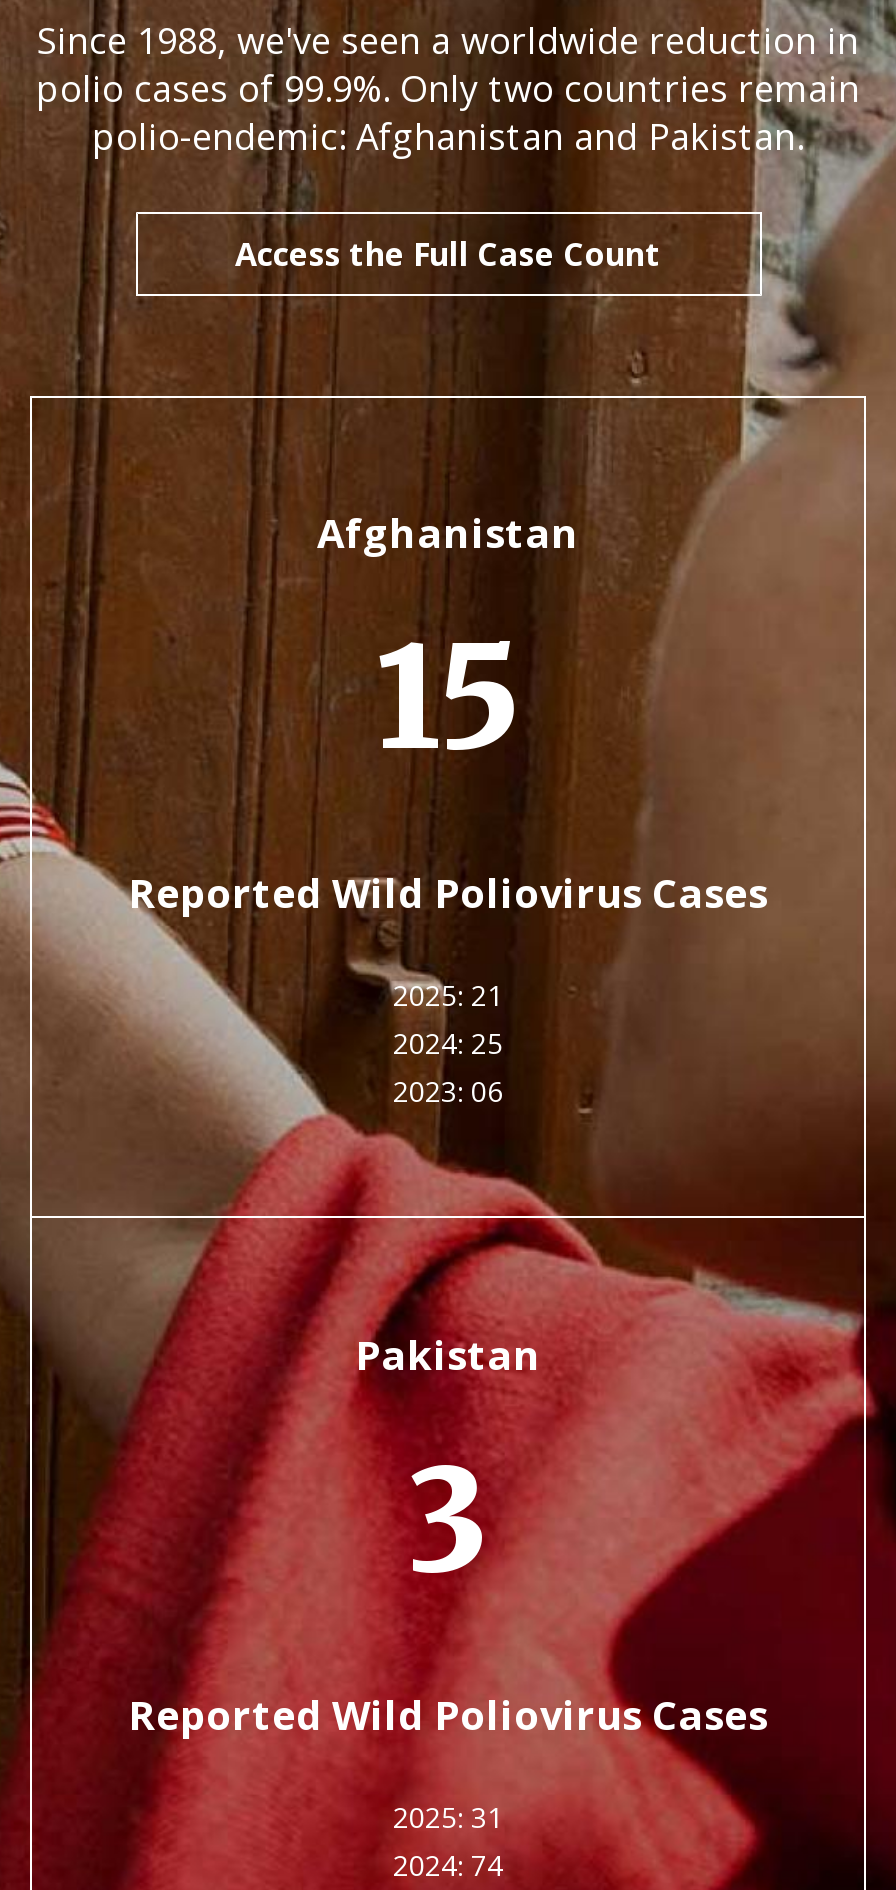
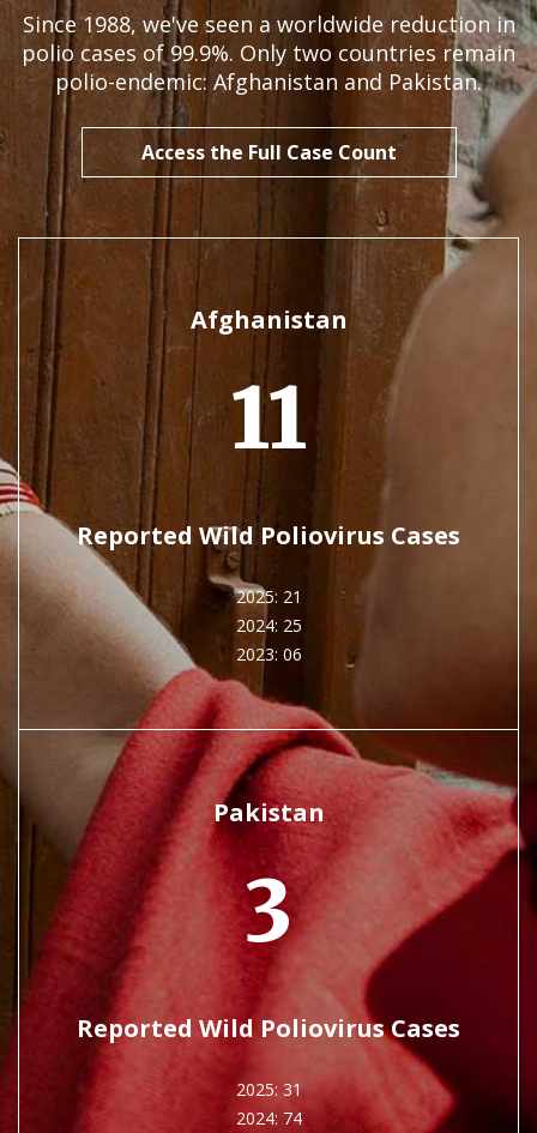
- 15
+ 11
